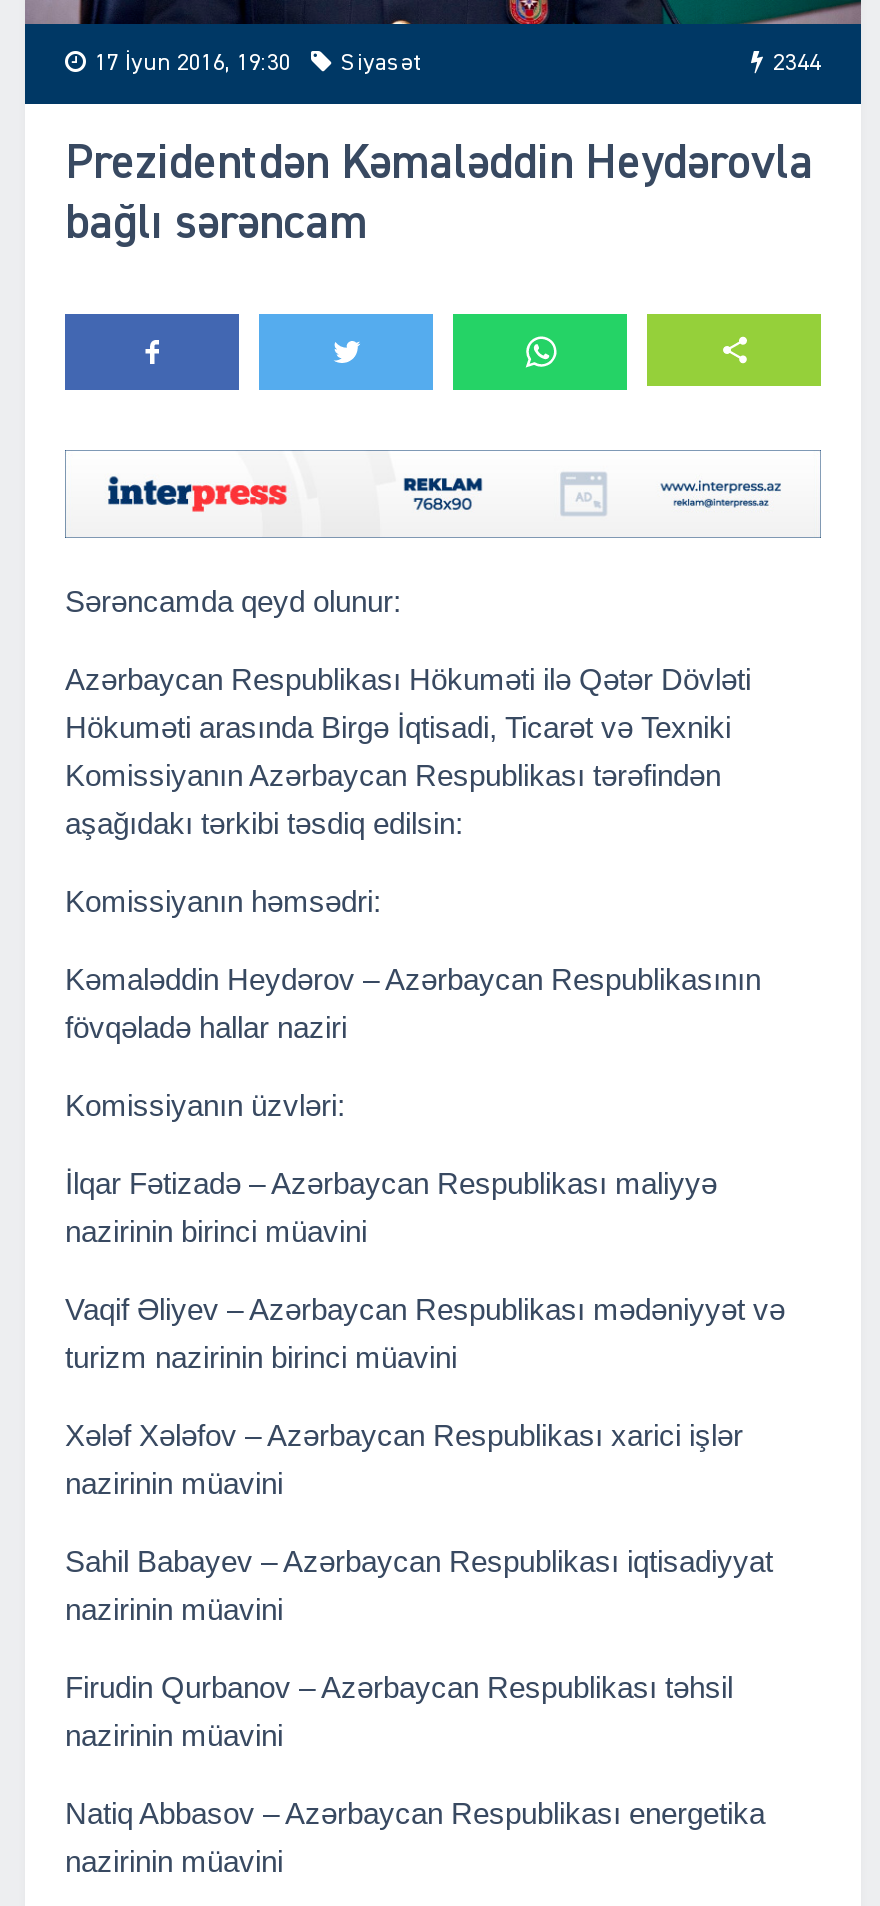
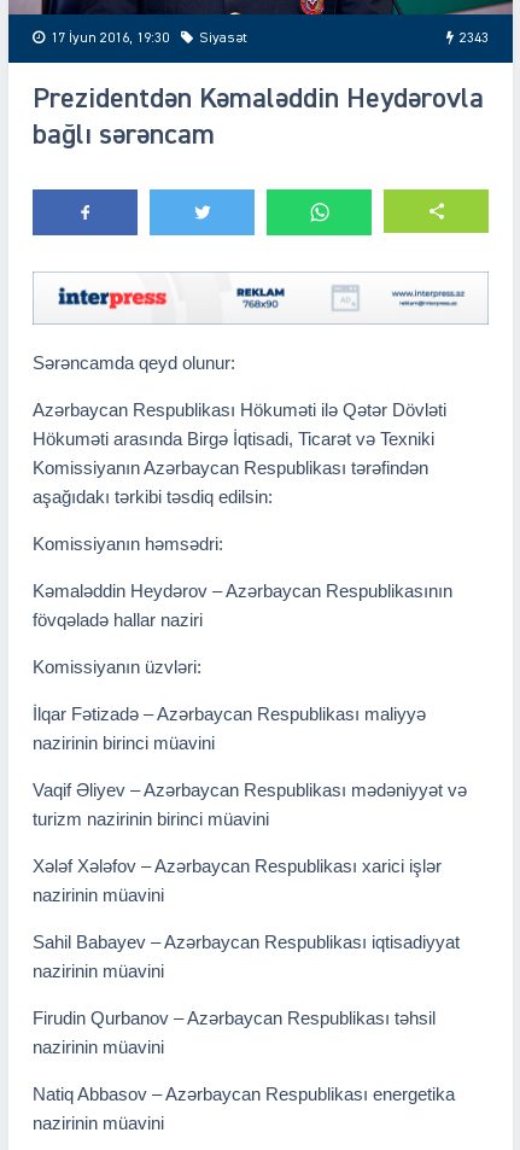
- 2344
+ 2343
